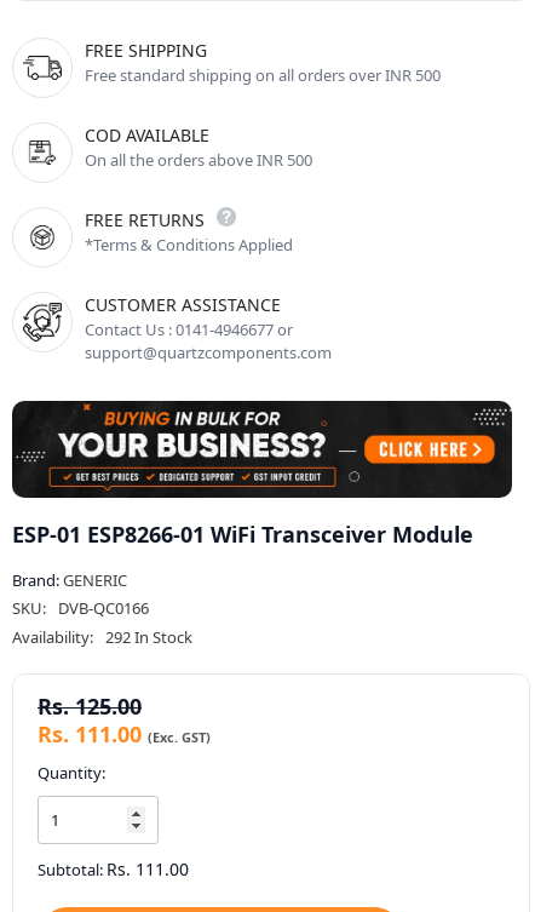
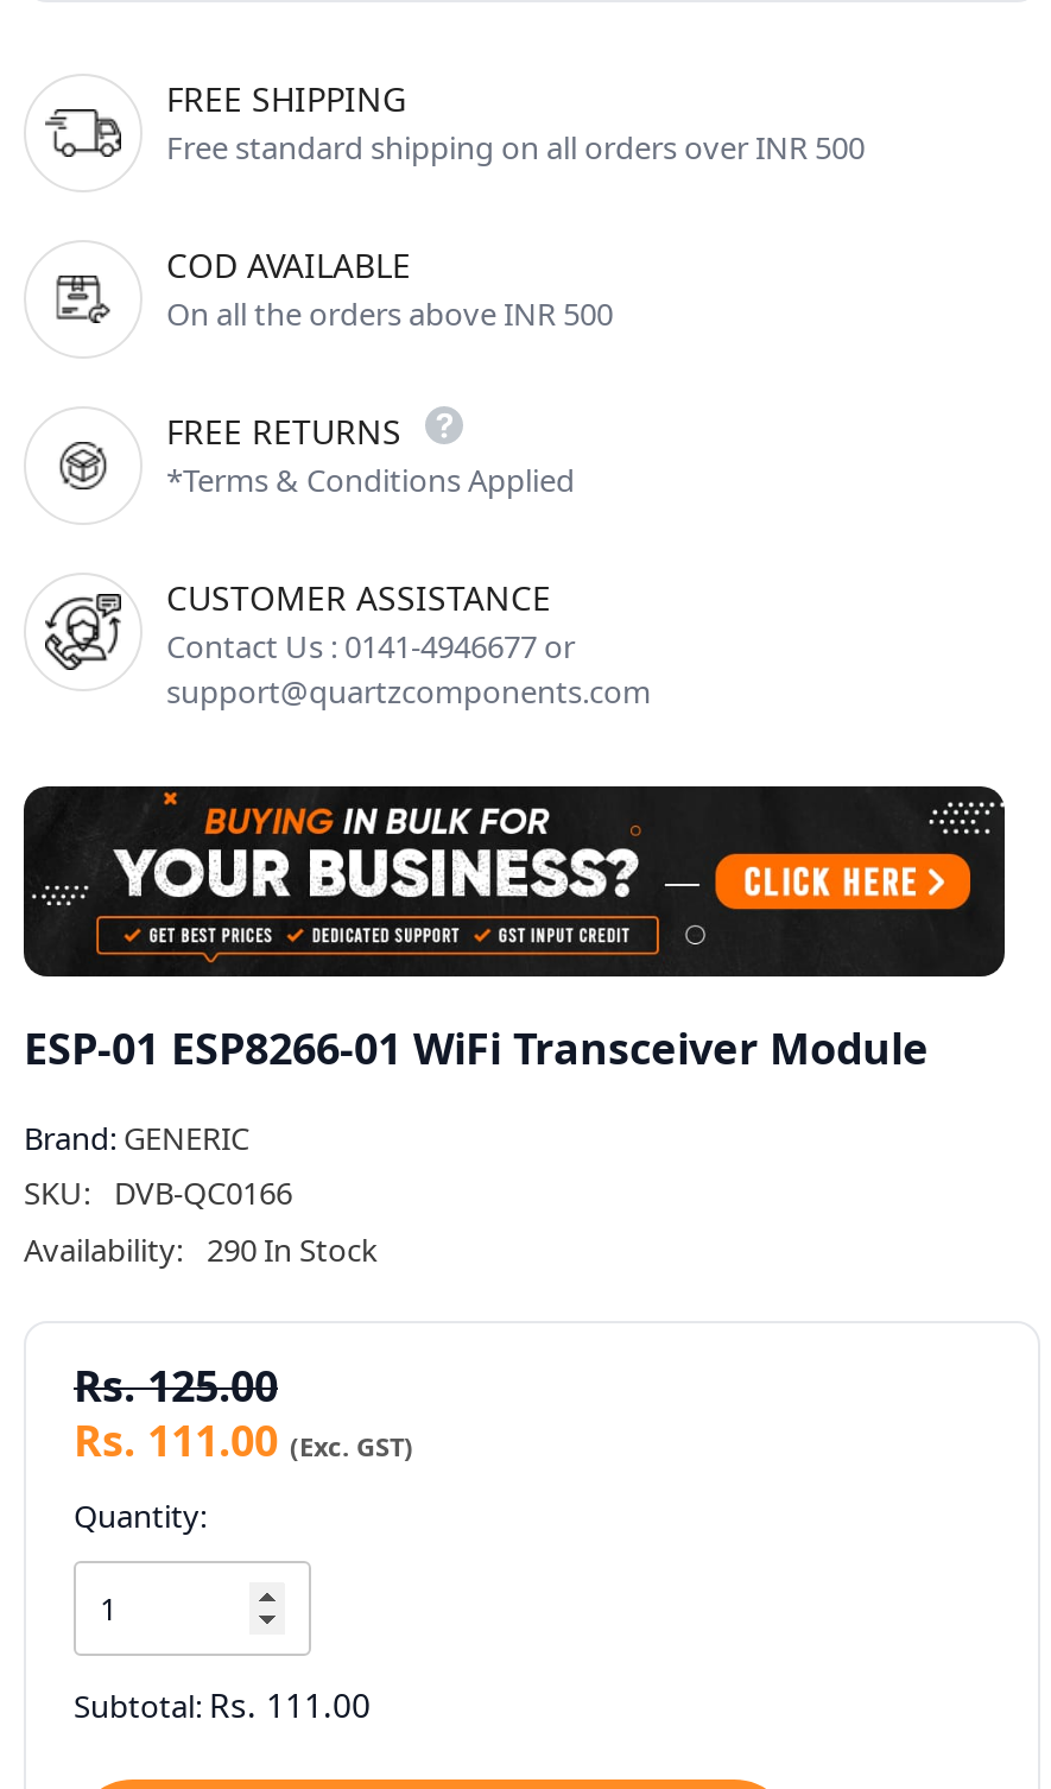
- Availability: 292 In Stock
+ Availability: 290 In Stock
